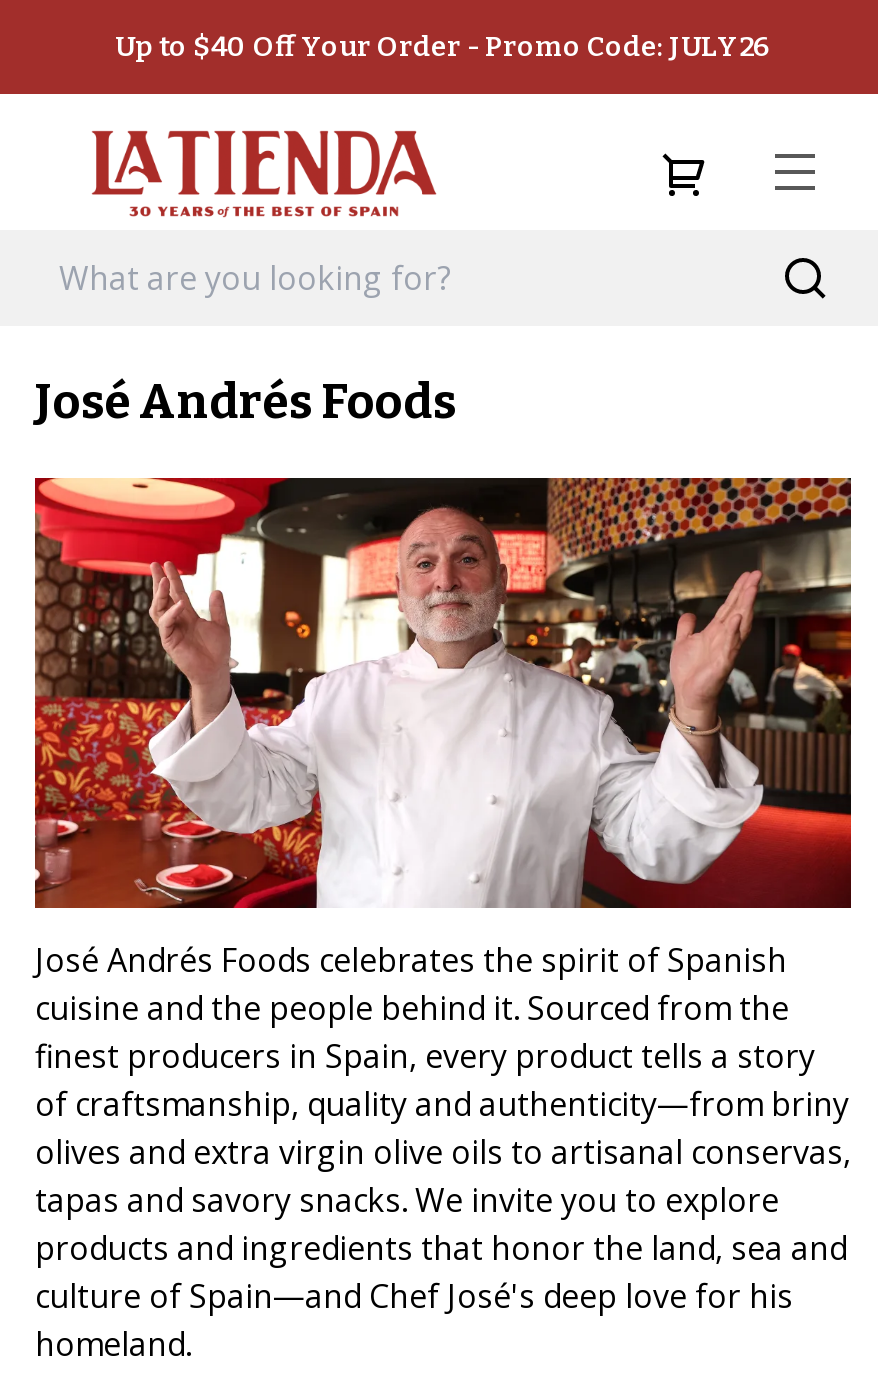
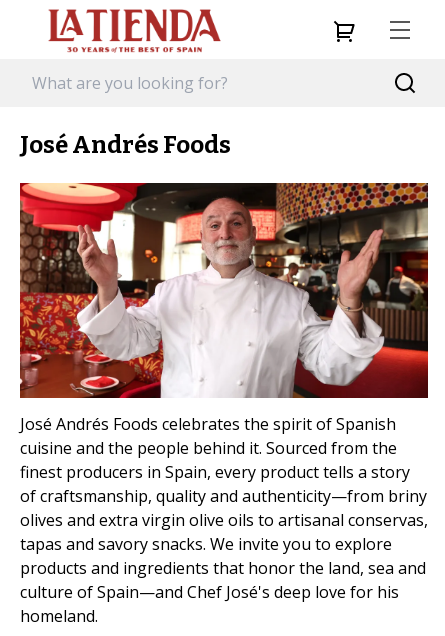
- Up to $40 Off Your Order - Promo Code: JULY26
